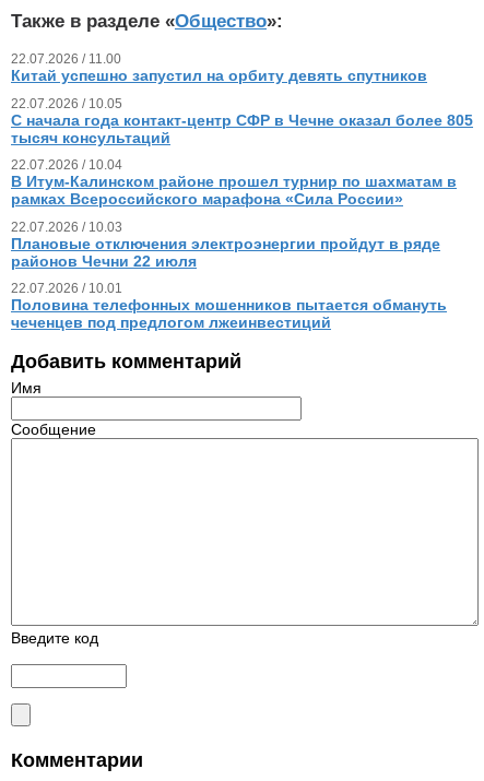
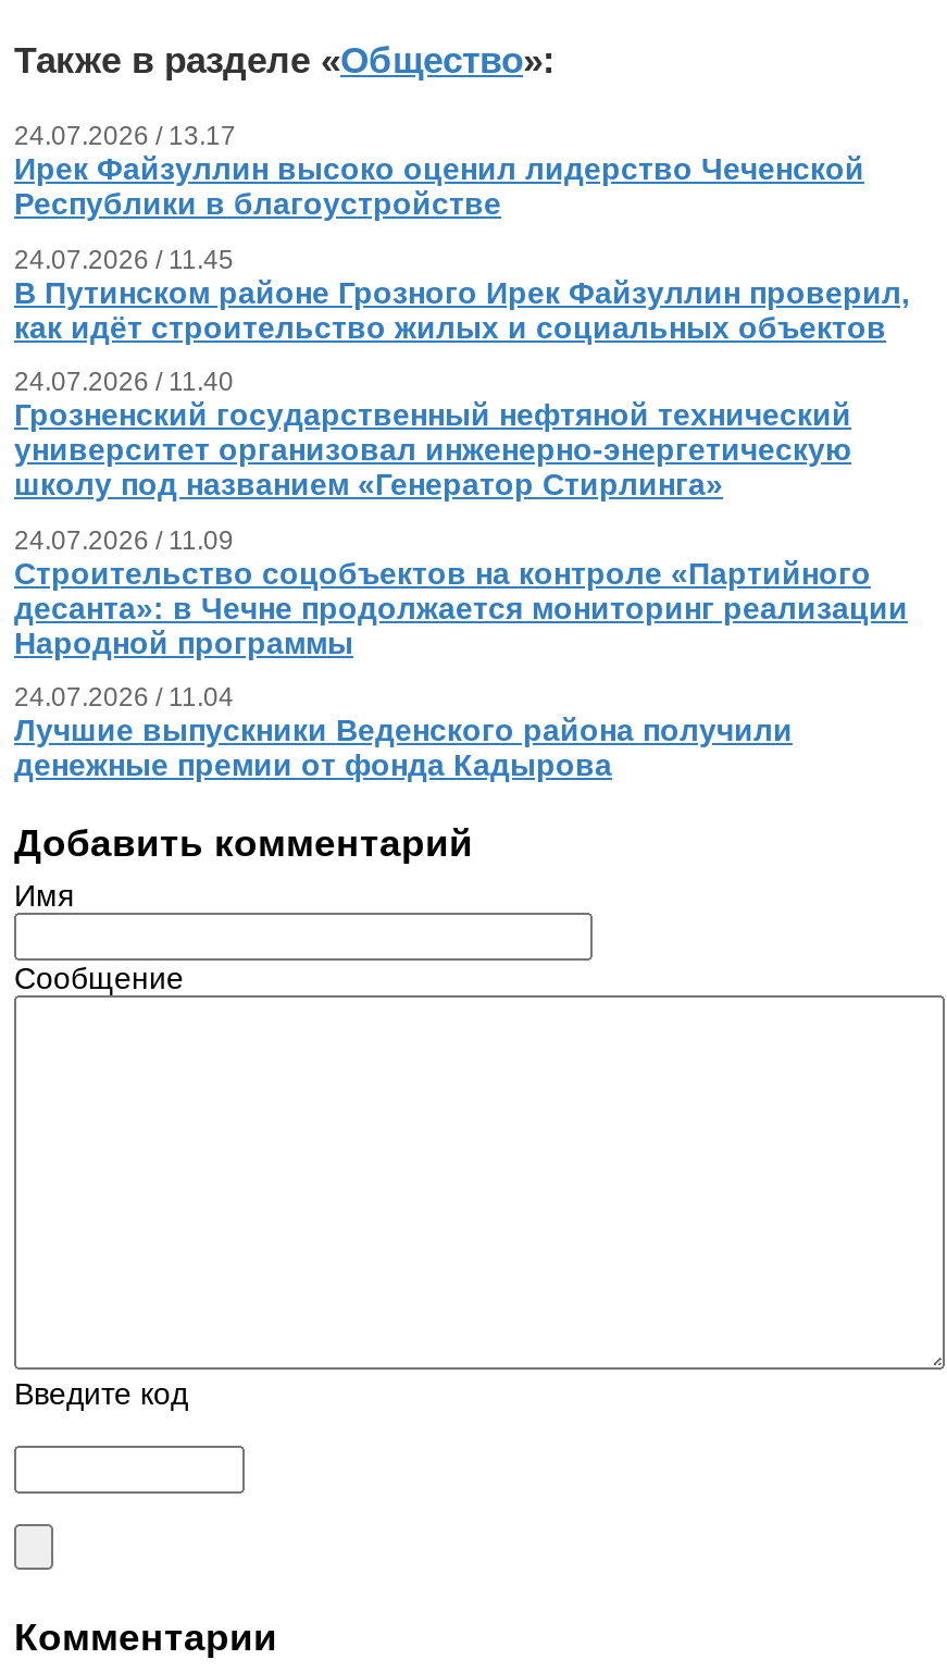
- 22.07.2026 / 11.00
- Китай успешно запустил на орбиту девять спутников
+ 24.07.2026 / 13.17
+ Ирек Файзуллин высоко оценил лидерство Чеченской
+ Республики в благоустройстве

- 22.07.2026 / 10.05
- С начала года контакт-центр СФР в Чечне оказал более 805
- тысяч консультаций
+ 24.07.2026 / 11.45
+ В Путинском районе Грозного Ирек Файзуллин проверил,
+ как идёт строительство жилых и социальных объектов

- 22.07.2026 / 10.04
- В Итум-Калинском районе прошел турнир по шахматам в
- рамках Всероссийского марафона «Сила России»
+ 24.07.2026 / 11.40
+ Грозненский государственный нефтяной технический
+ университет организовал инженерно‑энергетическую
+ школу под названием «Генератор Стирлинга»

- 22.07.2026 / 10.03
- Плановые отключения электроэнергии пройдут в ряде
- районов Чечни 22 июля
+ 24.07.2026 / 11.09
+ Строительство соцобъектов на контроле «Партийного
+ десанта»: в Чечне продолжается мониторинг реализации
+ Народной программы

- 22.07.2026 / 10.01
- Половина телефонных мошенников пытается обмануть
- чеченцев под предлогом лжеинвестиций
+ 24.07.2026 / 11.04
+ Лучшие выпускники Веденского района получили
+ денежные премии от фонда Кадырова
